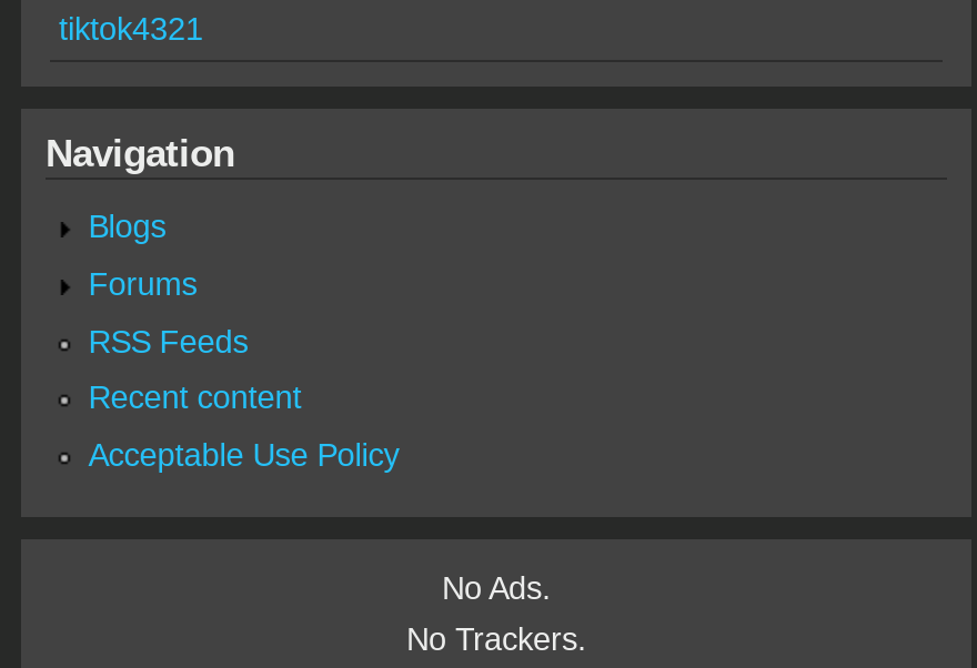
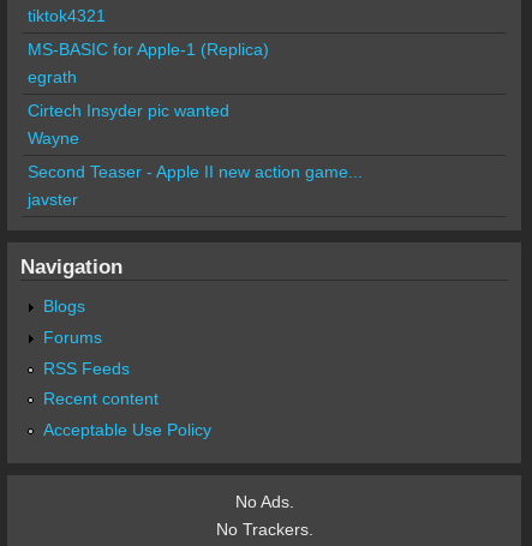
+ MS-BASIC for Apple-1 (Replica)
+ egrath
+ Cirtech Insyder pic wanted
+ Wayne
+ Second Teaser - Apple II new action game...
+ javster
